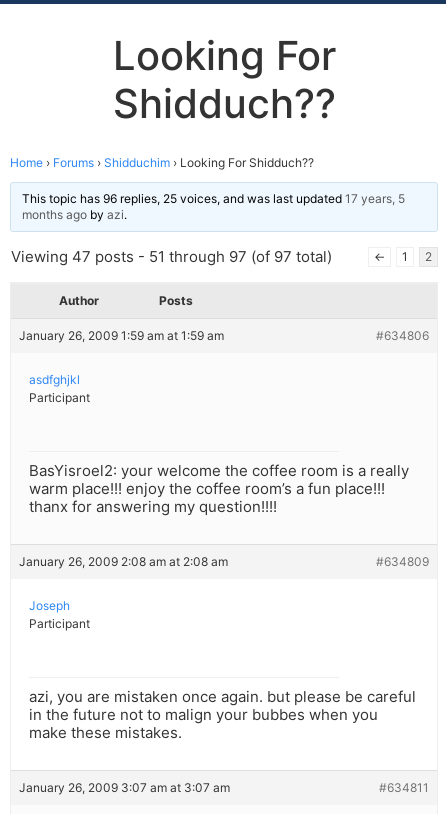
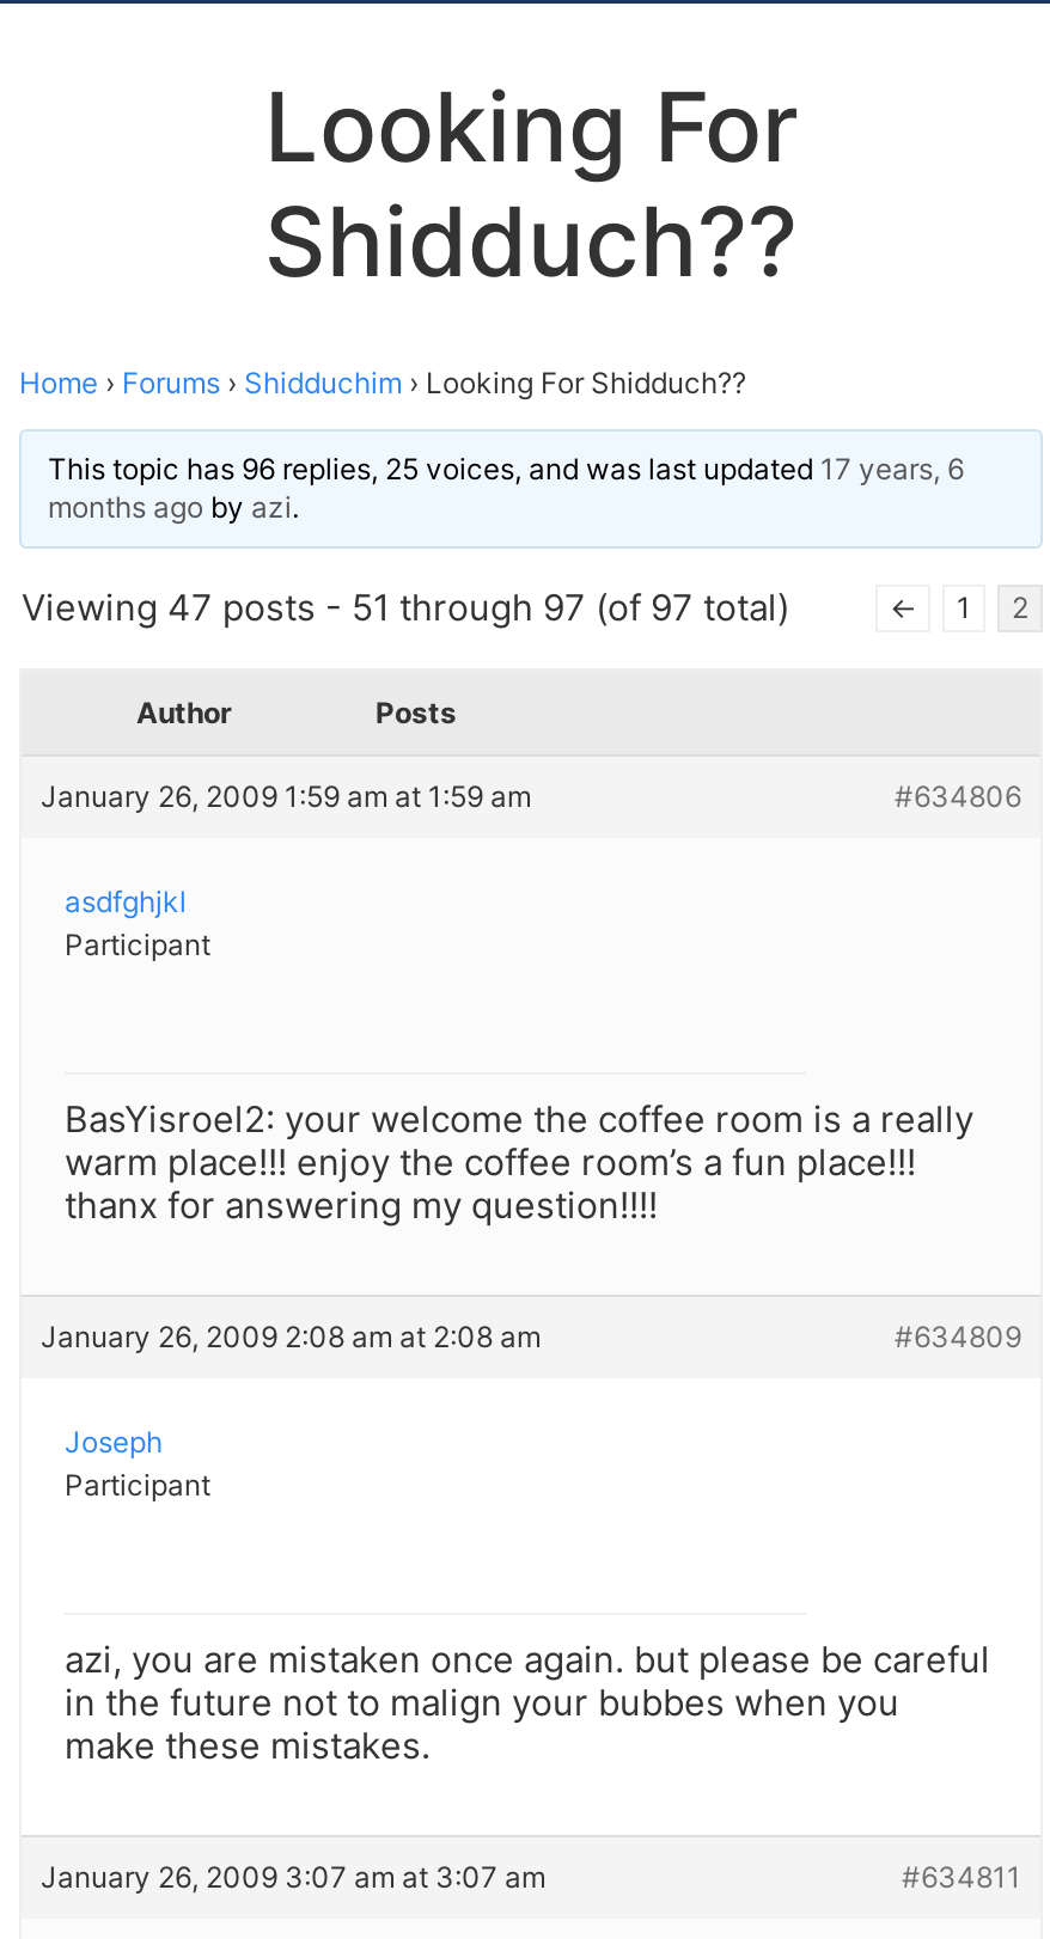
- This topic has 96 replies, 25 voices, and was last updated 17 years, 5
+ This topic has 96 replies, 25 voices, and was last updated 17 years, 6
